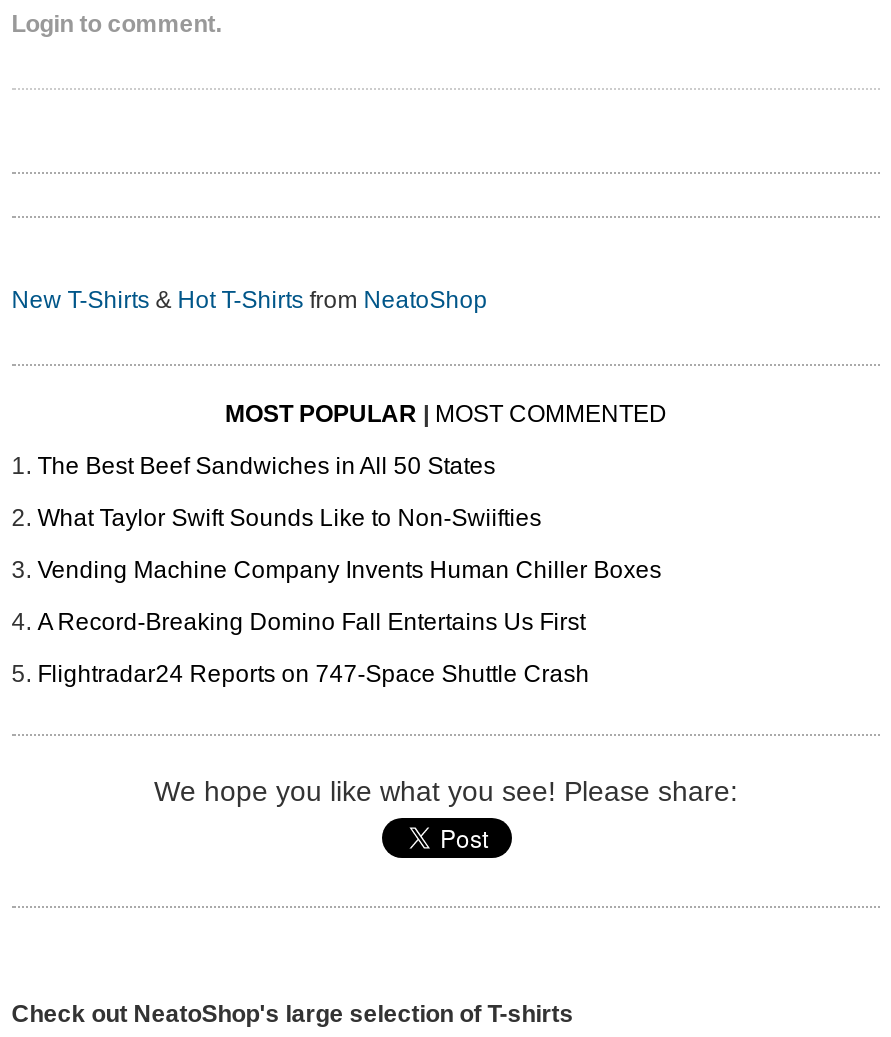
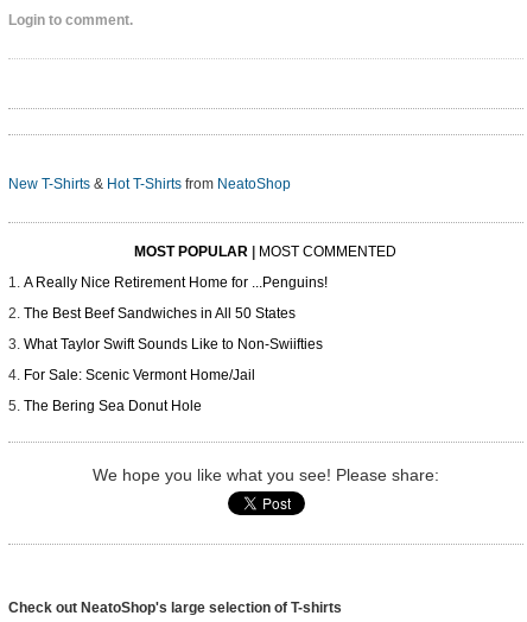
+ A Really Nice Retirement Home for ...Penguins!

moved down: The Best Beef Sandwiches in All 50 States | What Taylor Swift Sounds Like to Non-Swiifties

- Vending Machine Company Invents Human Chiller Boxes
- A Record-Breaking Domino Fall Entertains Us First
- Flightradar24 Reports on 747-Space Shuttle Crash
+ For Sale: Scenic Vermont Home/Jail
+ The Bering Sea Donut Hole
